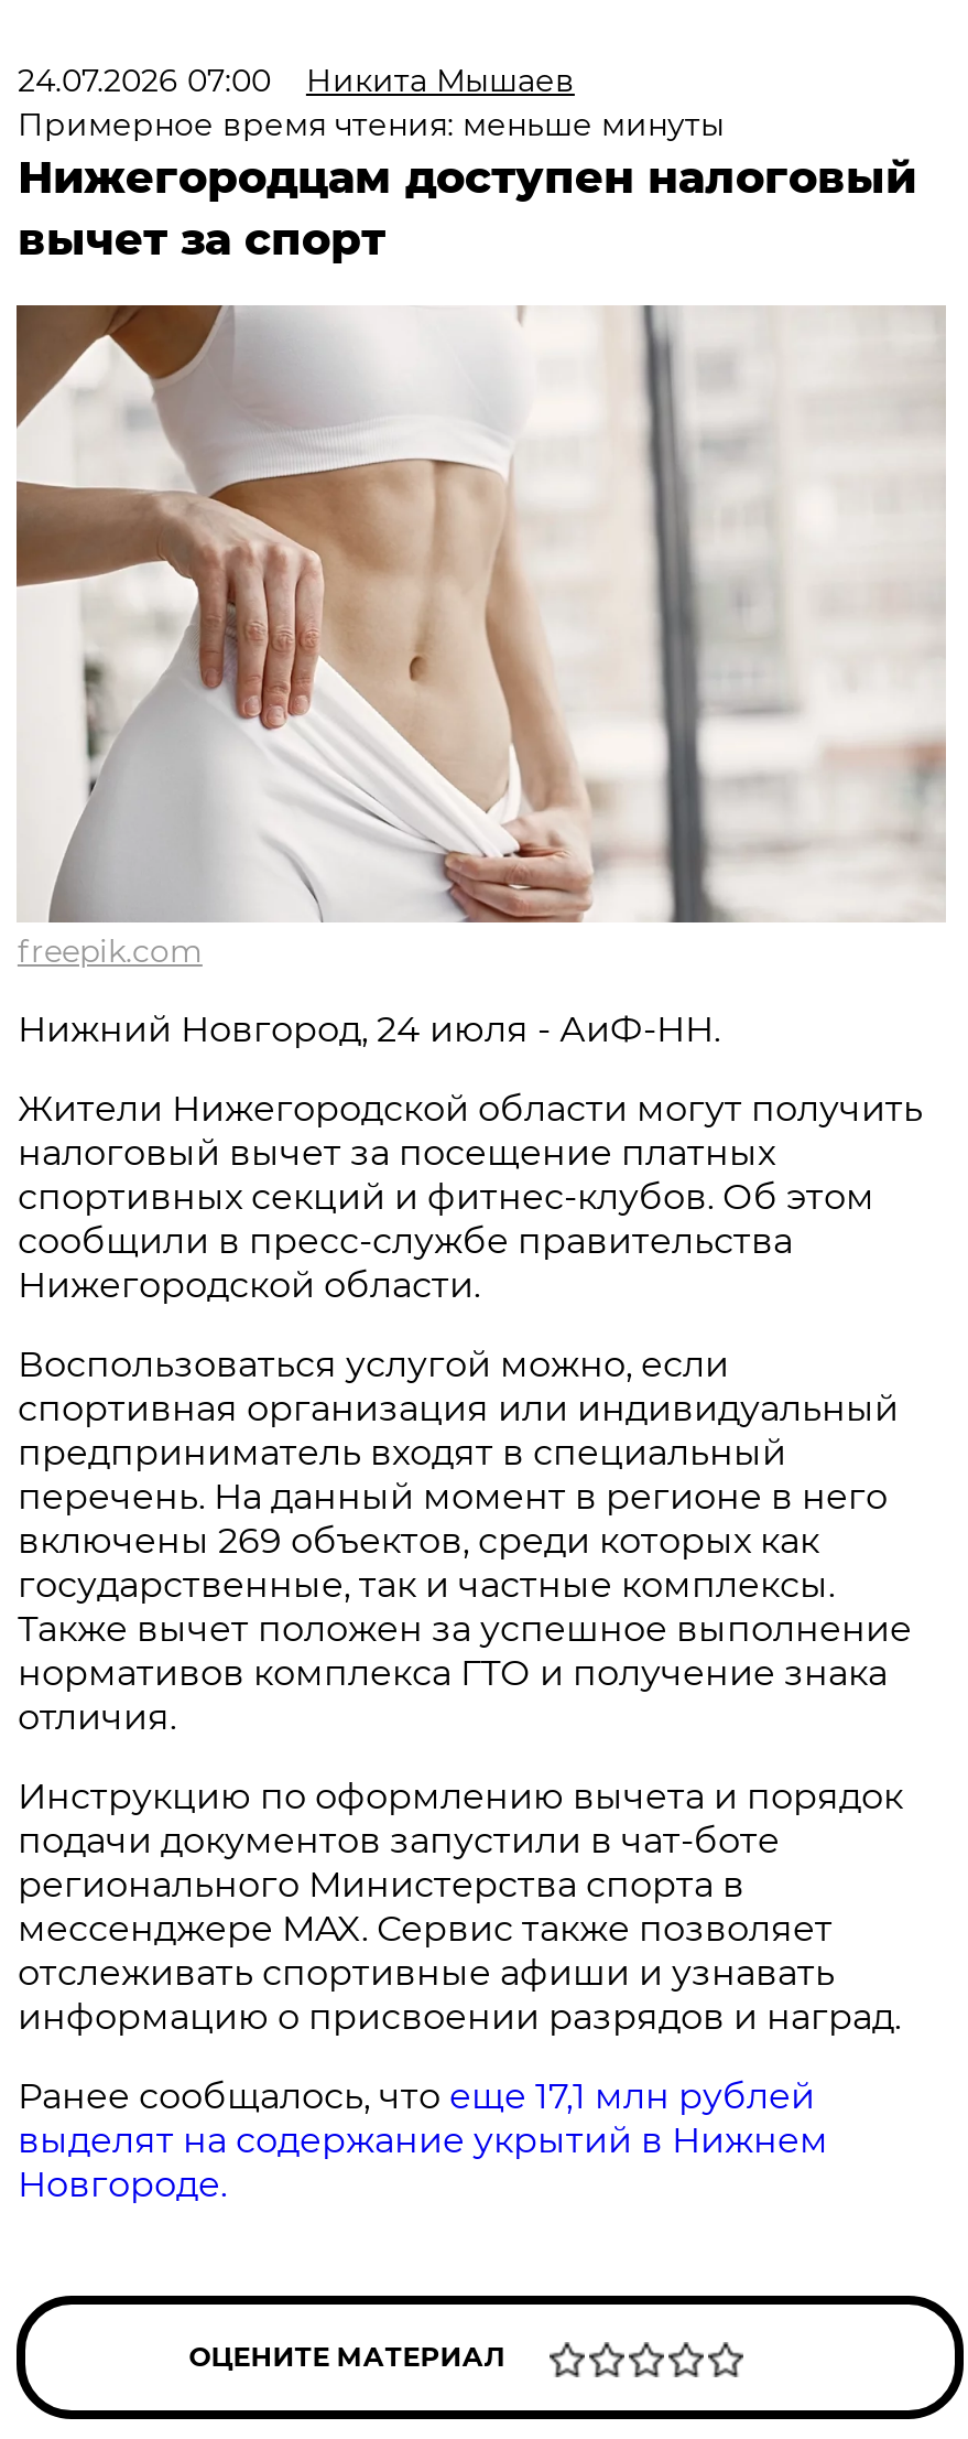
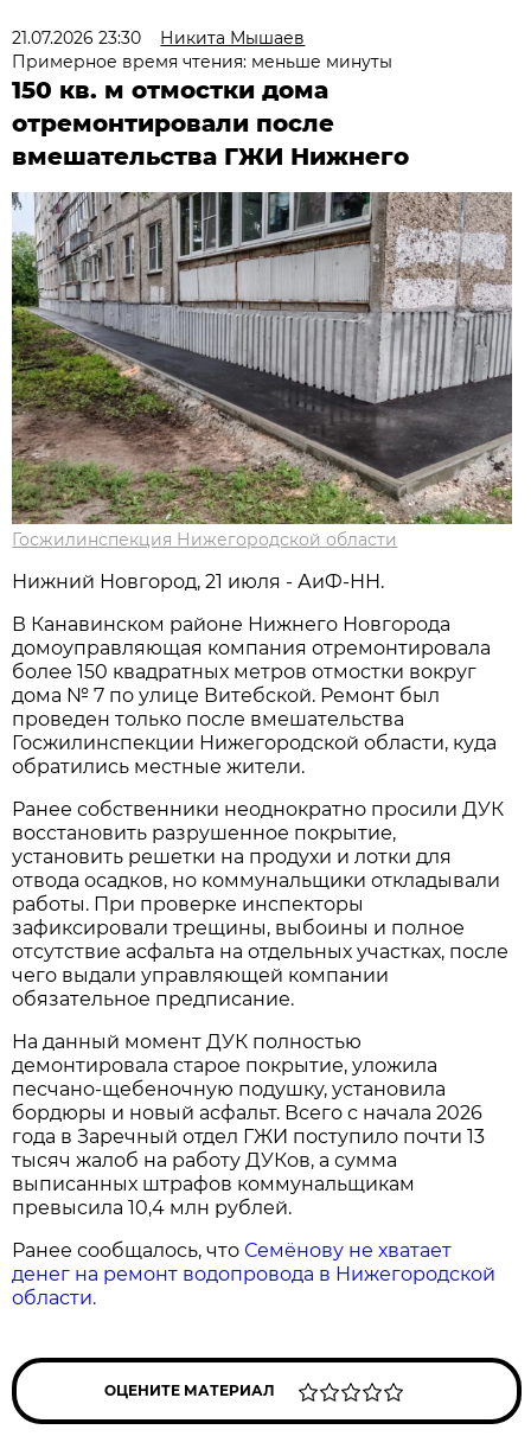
- 24.07.2026 07:00 Никита Мышаев
+ 21.07.2026 23:30 Никита Мышаев

- Нижегородцам доступен налоговый
- вычет за спорт
+ 150 кв. м отмостки дома
+ отремонтировали после
+ вмешательства ГЖИ Нижнего

- [image]
- freepik.com
+ [image]
+ Госжилинспекция Нижегородской области

- Нижний Новгород, 24 июля - АиФ-НН.
+ Нижний Новгород, 21 июля - АиФ-НН.

- Жители Нижегородской области могут получить
- налоговый вычет за посещение платных
- спортивных секций и фитнес-клубов. Об этом
- сообщили в пресс-службе правительства
- Нижегородской области.
+ В Канавинском районе Нижнего Новгорода
+ домоуправляющая компания отремонтировала
+ более 150 квадратных метров отмостки вокруг
+ дома № 7 по улице Витебской. Ремонт был
+ проведен только после вмешательства
+ Госжилинспекции Нижегородской области, куда
+ обратились местные жители.

- Воспользоваться услугой можно, если
- спортивная организация или индивидуальный
- предприниматель входят в специальный
- перечень. На данный момент в регионе в него
- включены 269 объектов, среди которых как
- государственные, так и частные комплексы.
- Также вычет положен за успешное выполнение
- нормативов комплекса ГТО и получение знака
- отличия.
+ Ранее собственники неоднократно просили ДУК
+ восстановить разрушенное покрытие,
+ установить решетки на продухи и лотки для
+ отвода осадков, но коммунальщики откладывали
+ работы. При проверке инспекторы
+ зафиксировали трещины, выбоины и полное
+ отсутствие асфальта на отдельных участках, после
+ чего выдали управляющей компании
+ обязательное предписание.

- Инструкцию по оформлению вычета и порядок
- подачи документов запустили в чат-боте
- регионального Министерства спорта в
- мессенджере MAX. Сервис также позволяет
- отслеживать спортивные афиши и узнавать
- информацию о присвоении разрядов и наград.
+ На данный момент ДУК полностью
+ демонтировала старое покрытие, уложила
+ песчано-щебеночную подушку, установила
+ бордюры и новый асфальт. Всего с начала 2026
+ года в Заречный отдел ГЖИ поступило почти 13
+ тысяч жалоб на работу ДУКов, а сумма
+ выписанных штрафов коммунальщикам
+ превысила 10,4 млн рублей.

- Ранее сообщалось, что еще 17,1 млн рублей
- выделят на содержание укрытий в Нижнем
- Новгороде.
+ Ранее сообщалось, что Семёнову не хватает
+ денег на ремонт водопровода в Нижегородской
+ области.
